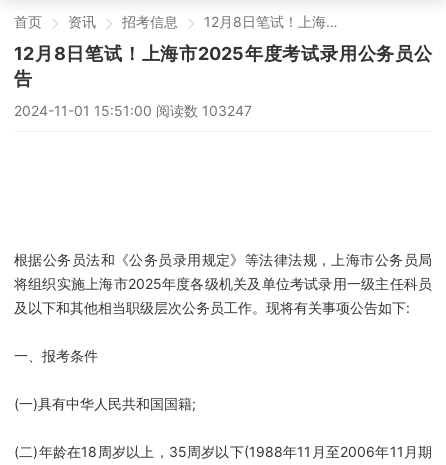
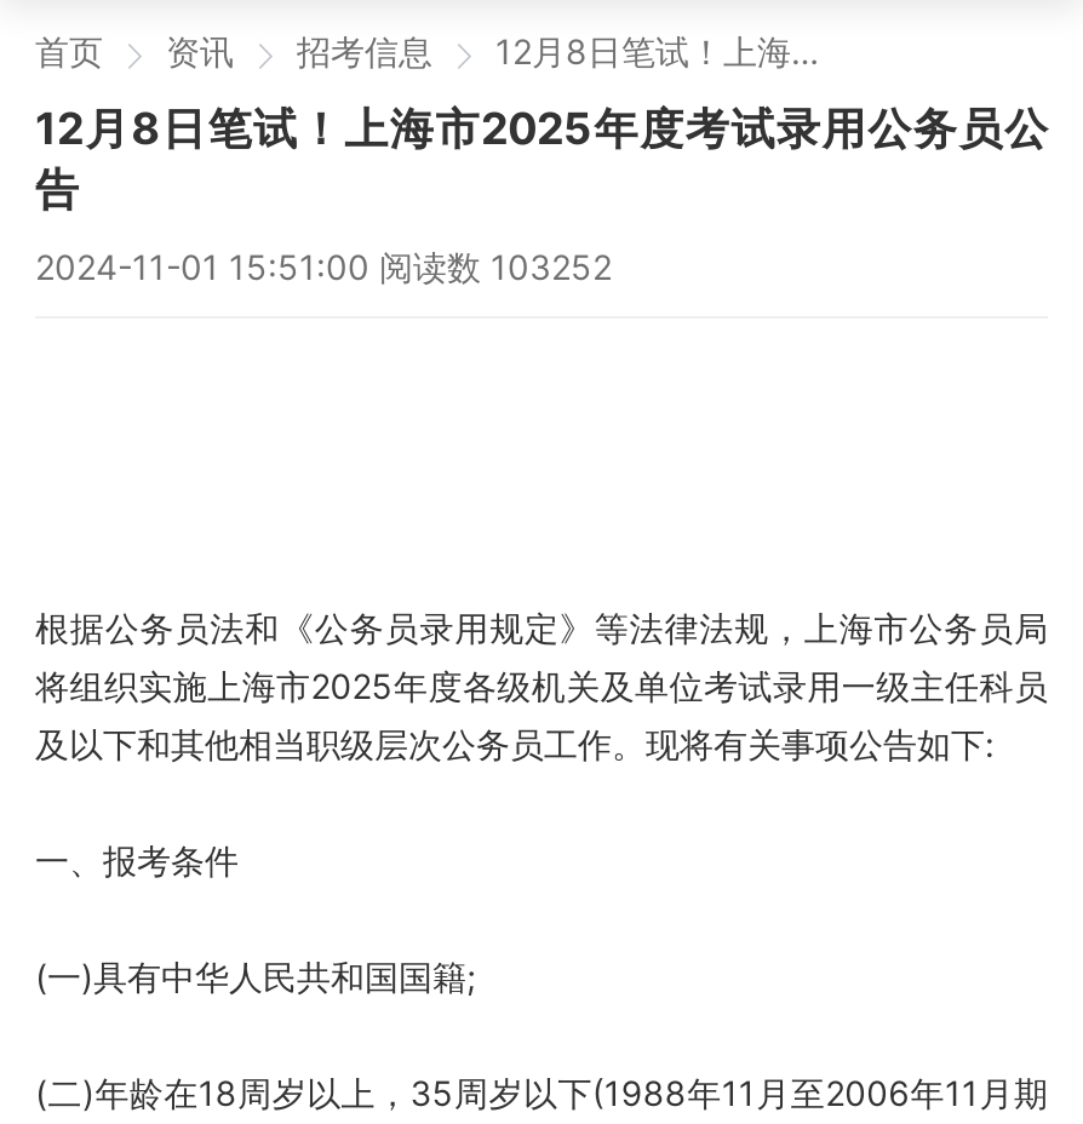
- 2024-11-01 15:51:00 阅读数 103247
+ 2024-11-01 15:51:00 阅读数 103252
